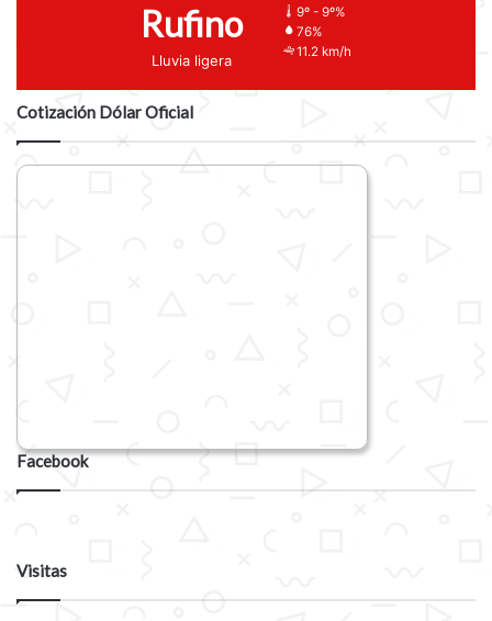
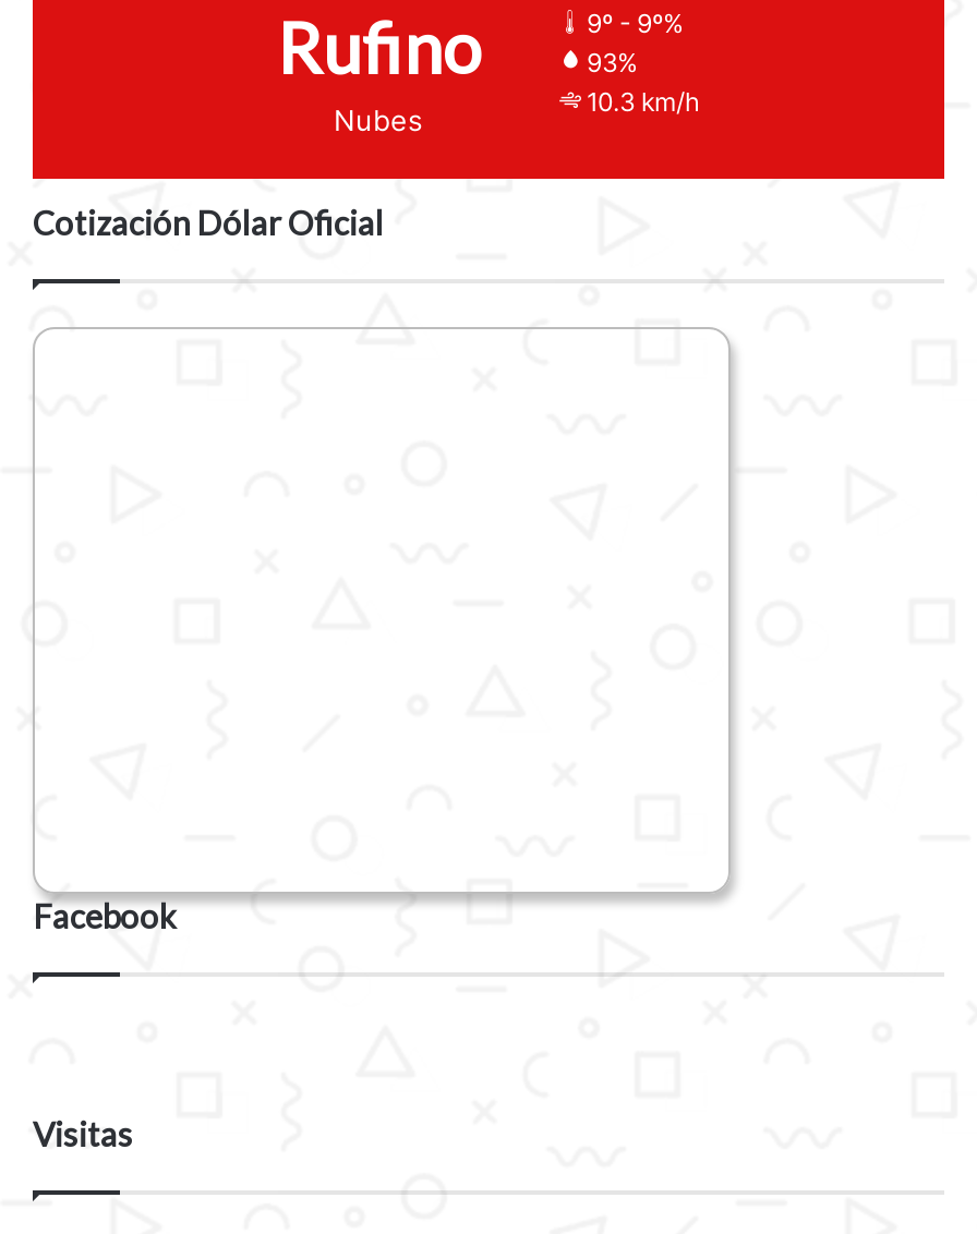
- 76%
+ 93%

- 11.2 km/h
+ 10.3 km/h

- Lluvia ligera
+ Nubes
